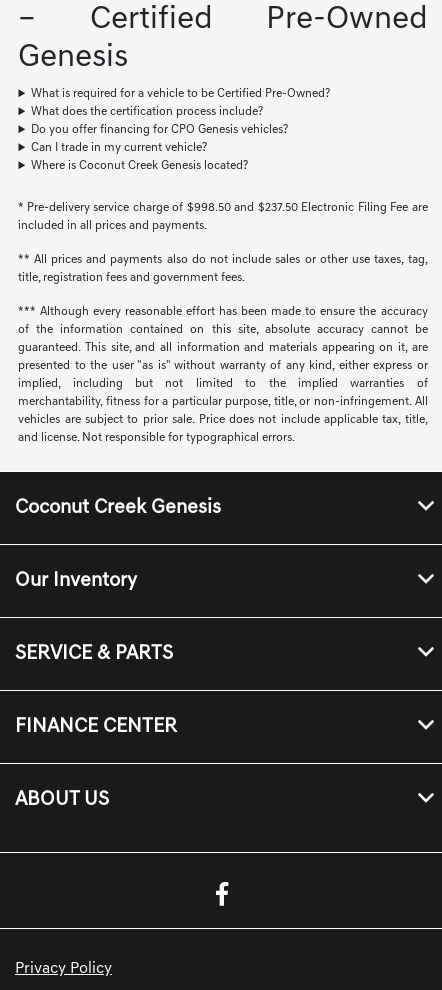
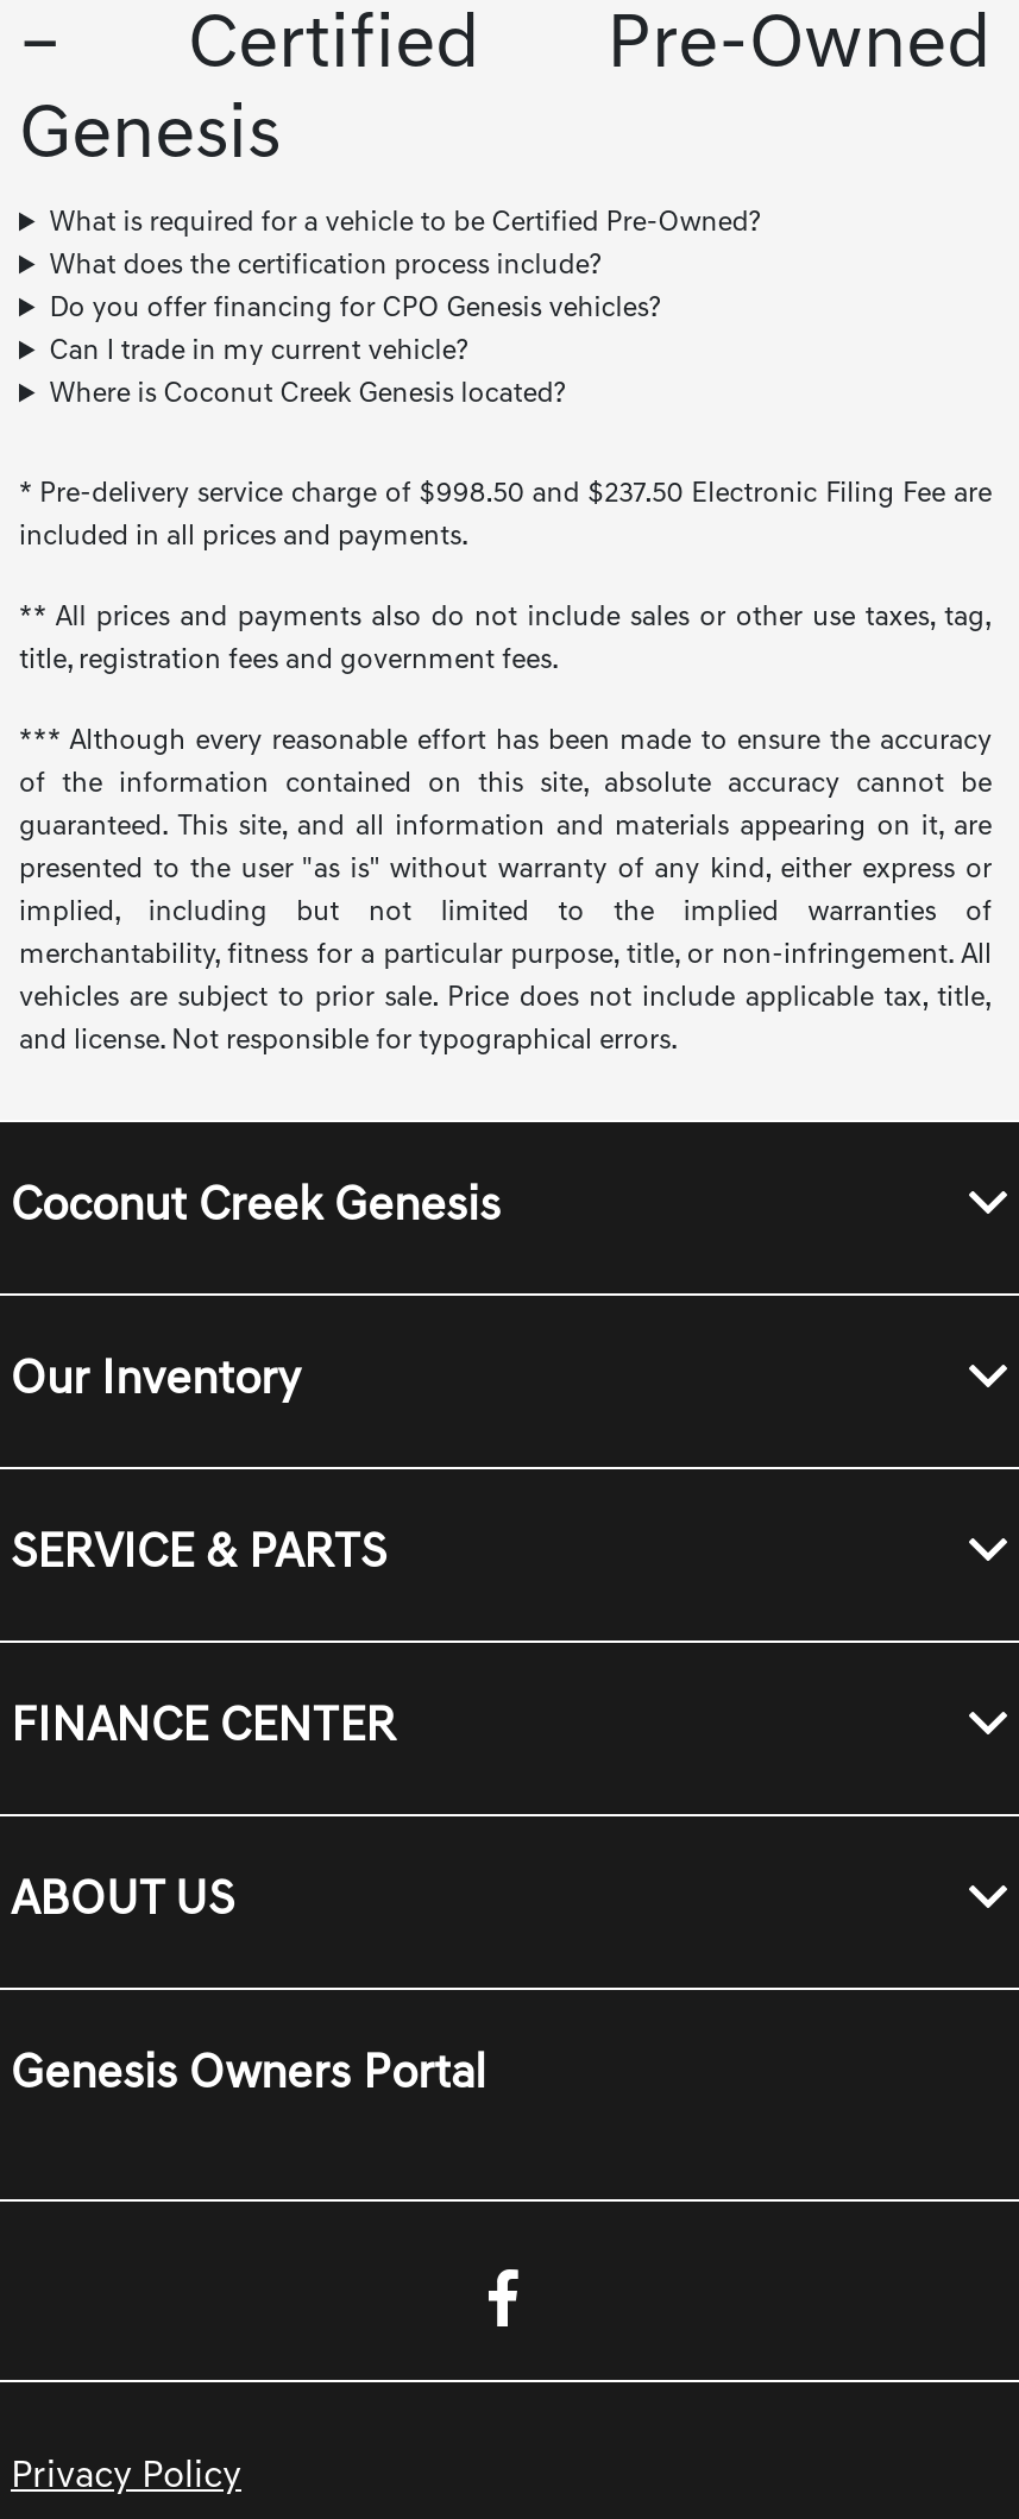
+ Genesis Owners Portal
